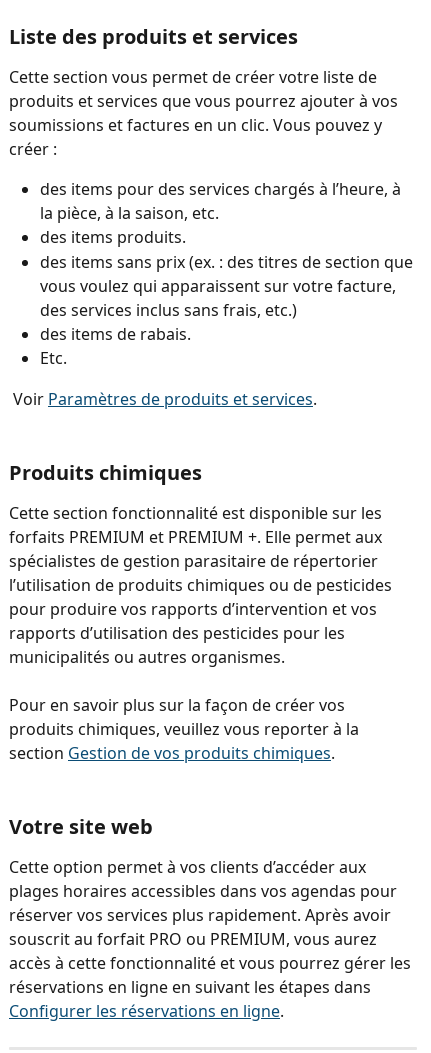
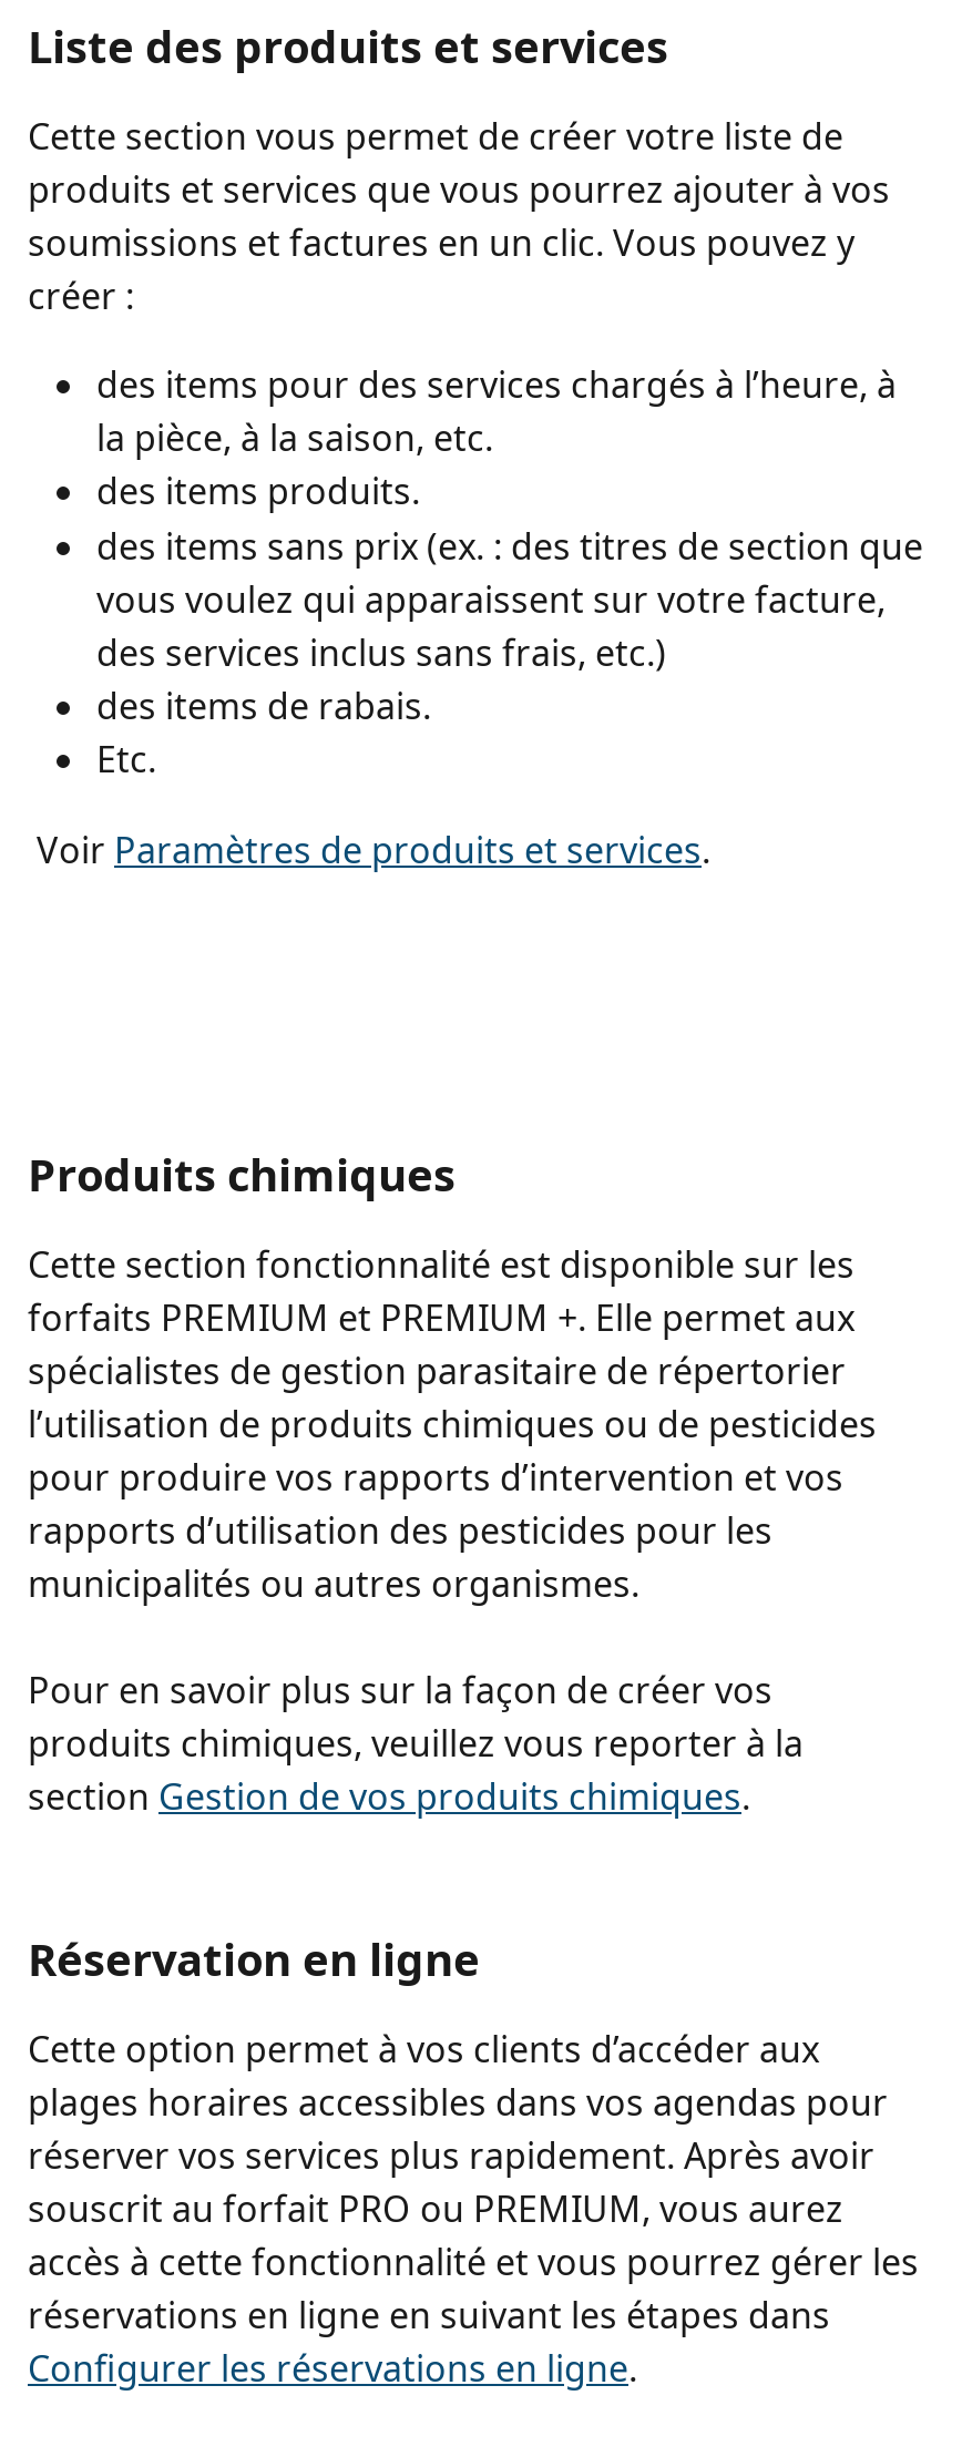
- Votre site web
+ Réservation en ligne
